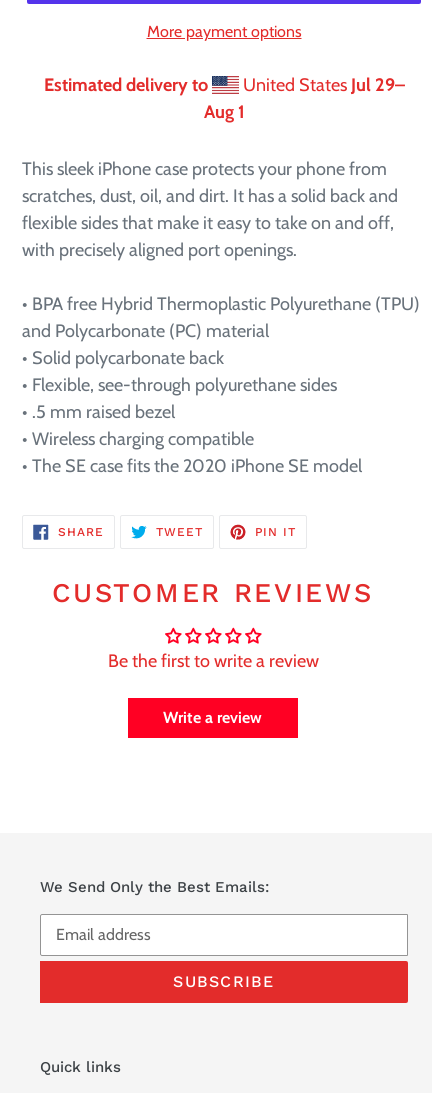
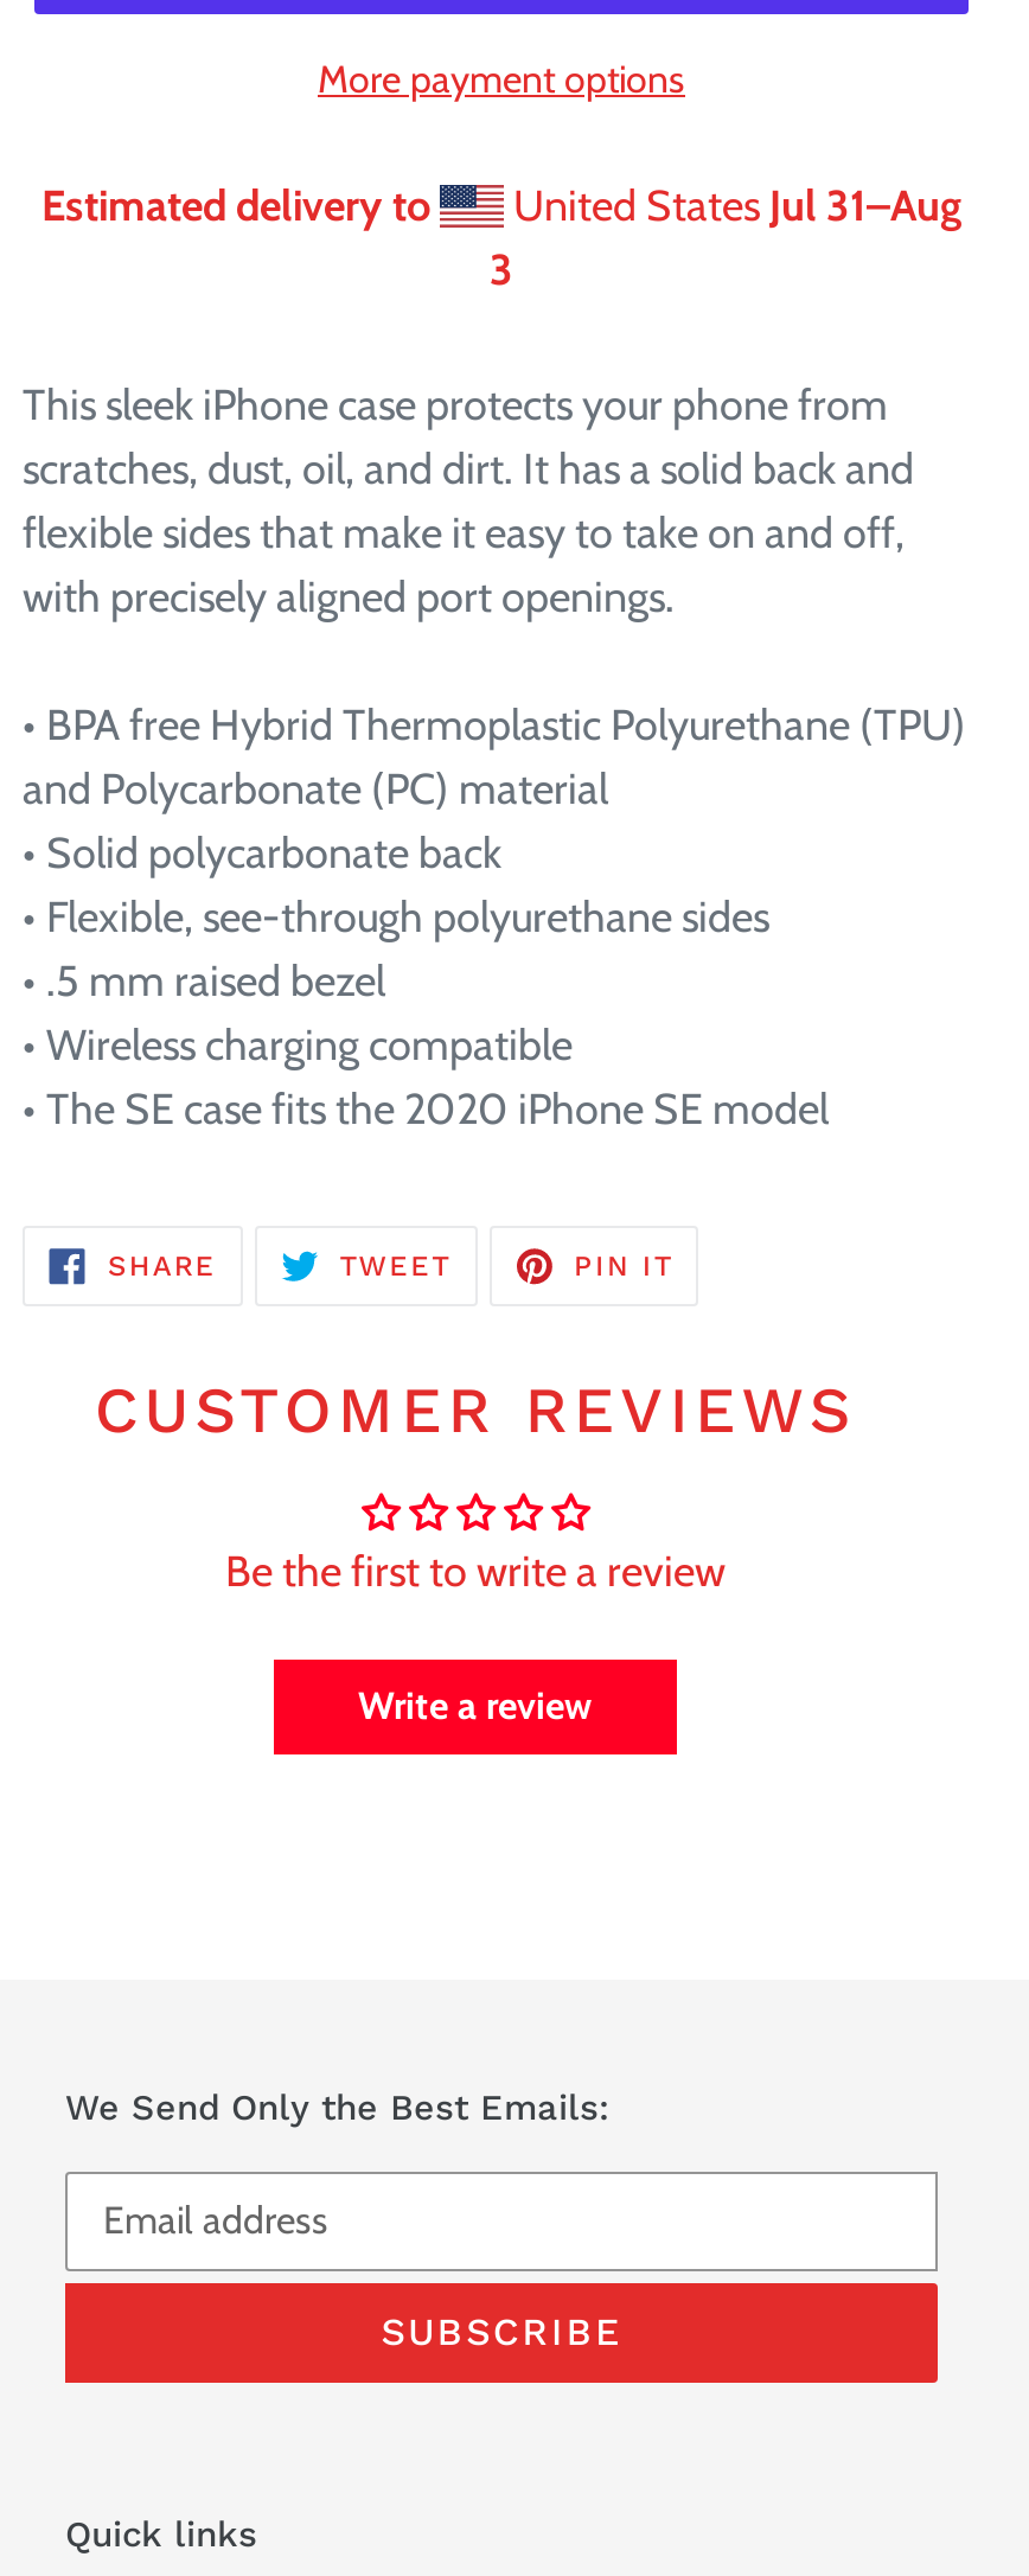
- United States Jul 29–
- Aug 1
+ United States Jul 31–Aug
+ 3
